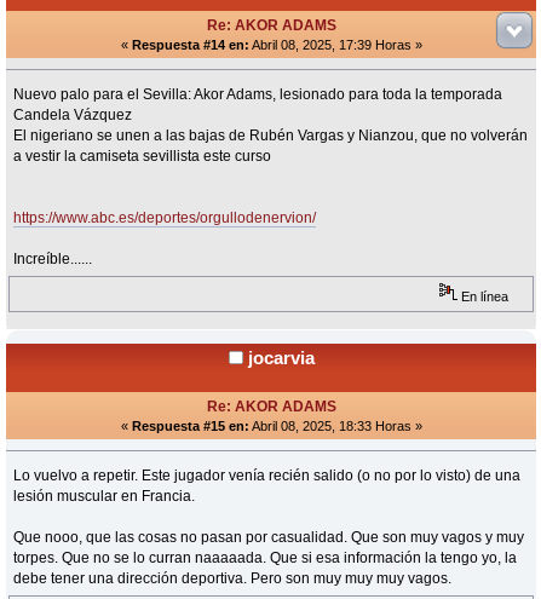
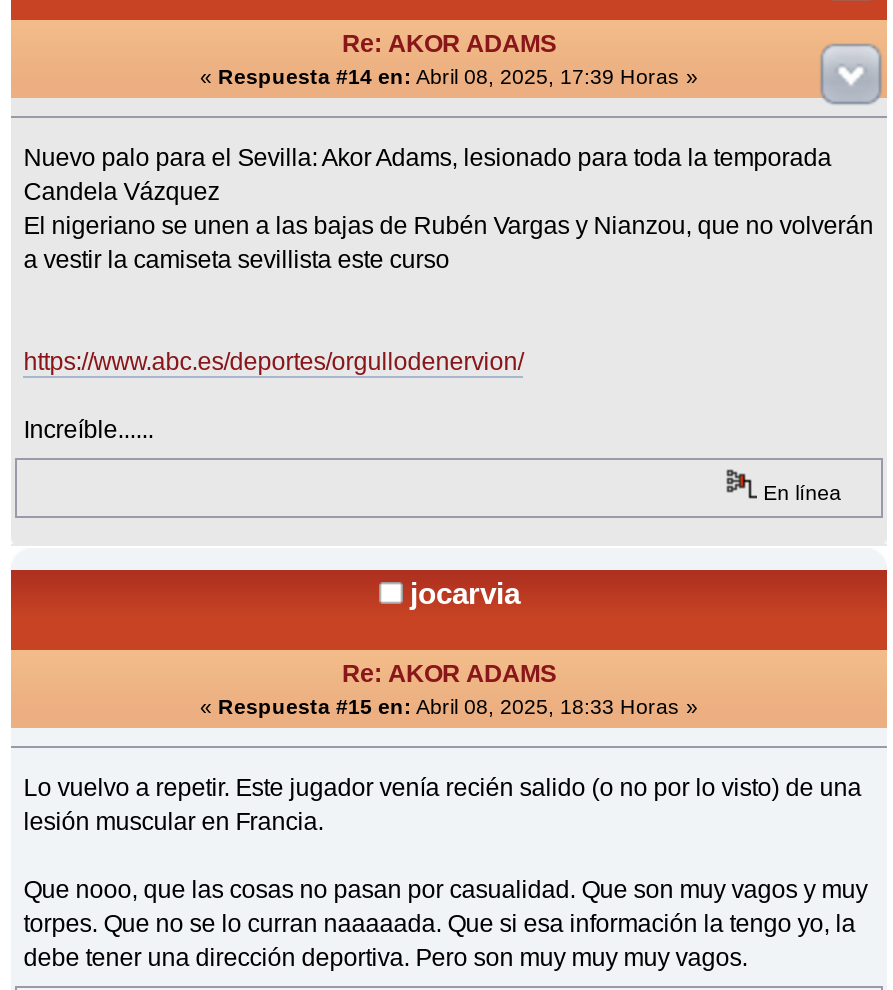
- [image]
+ [image]
